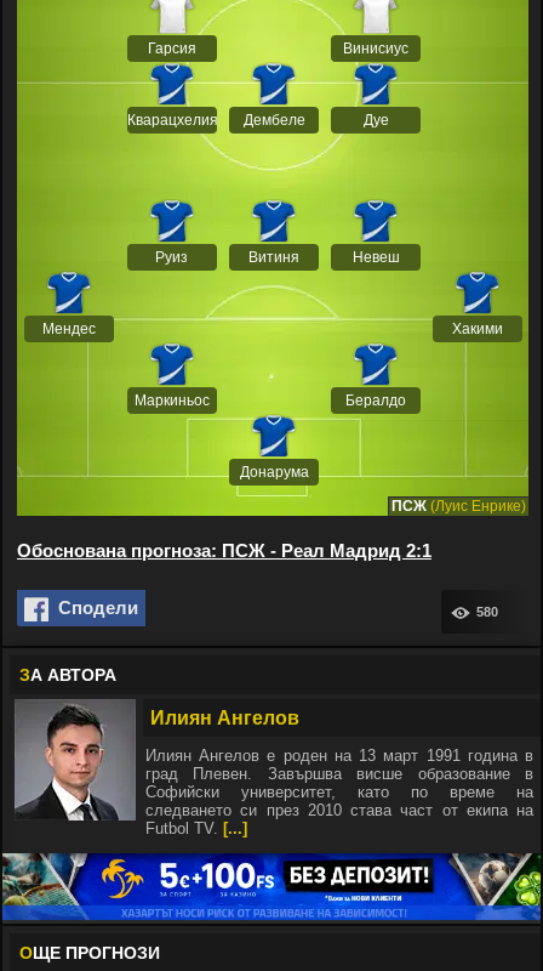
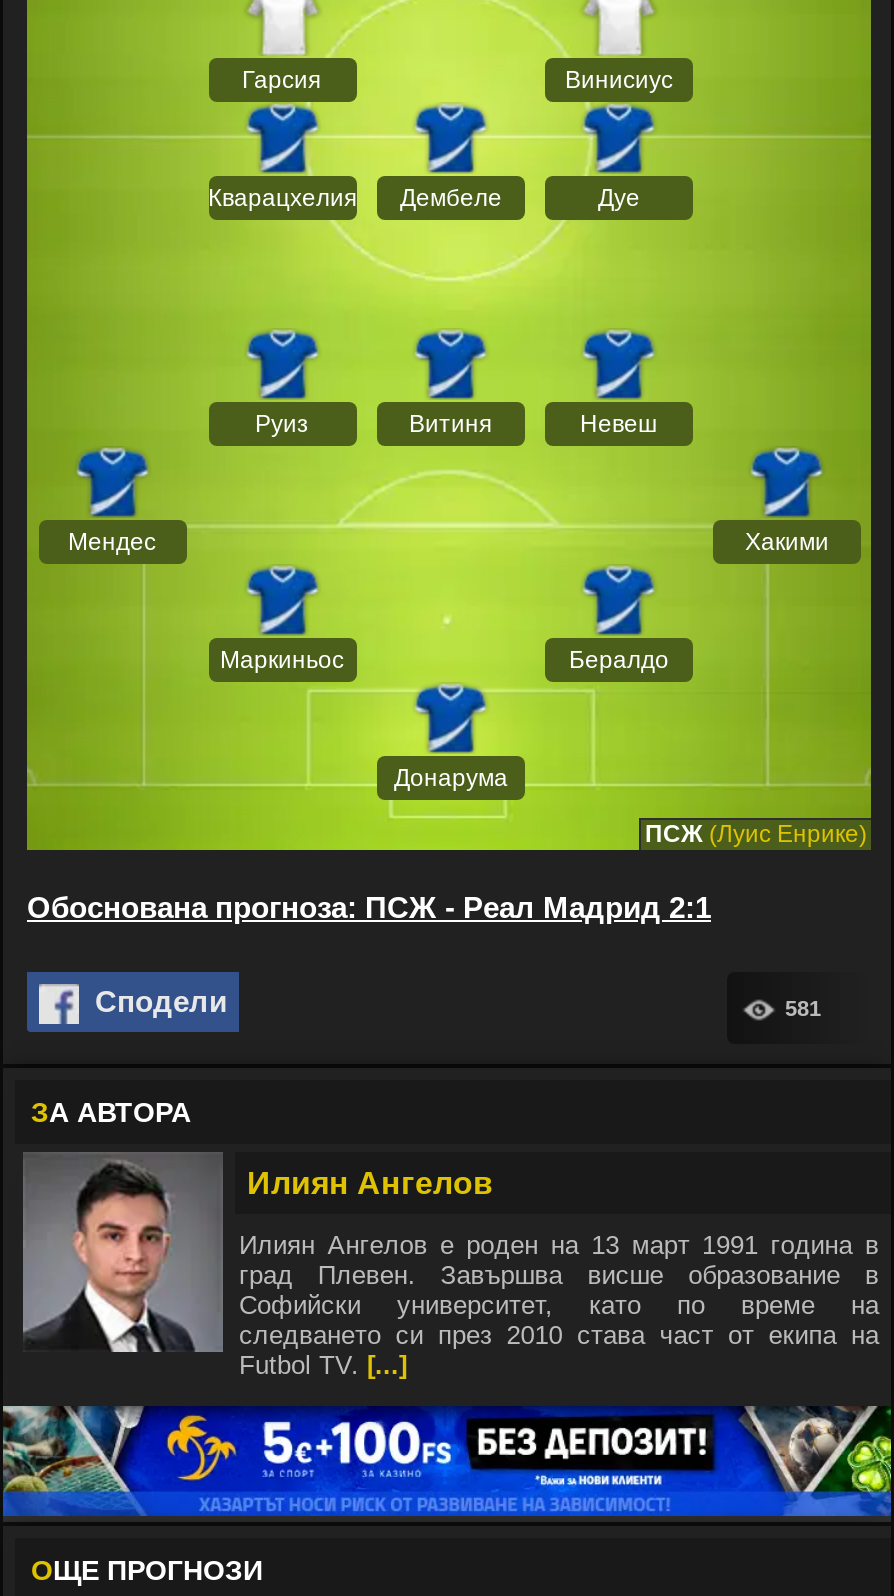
- 580
+ 581
